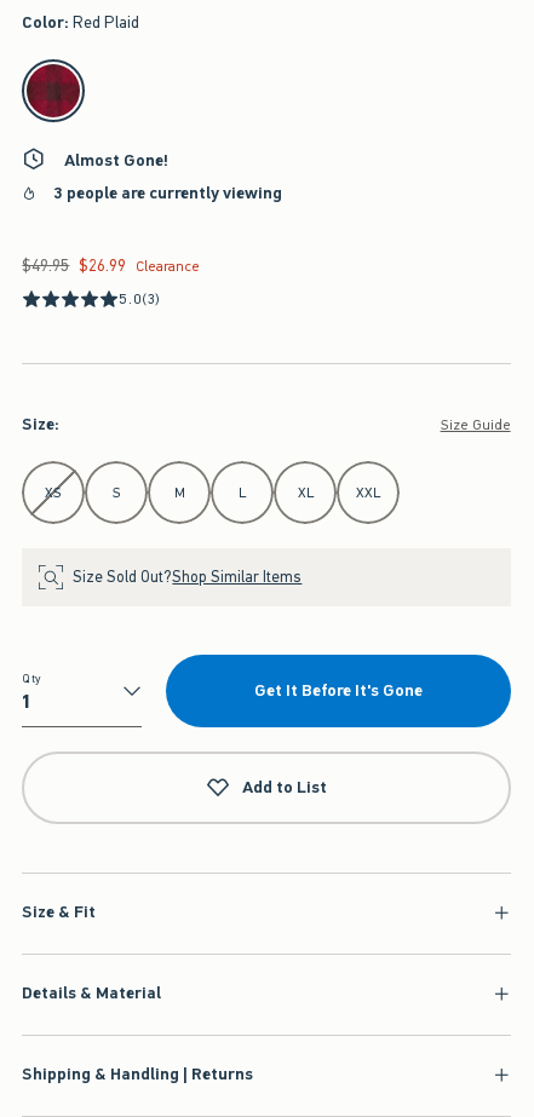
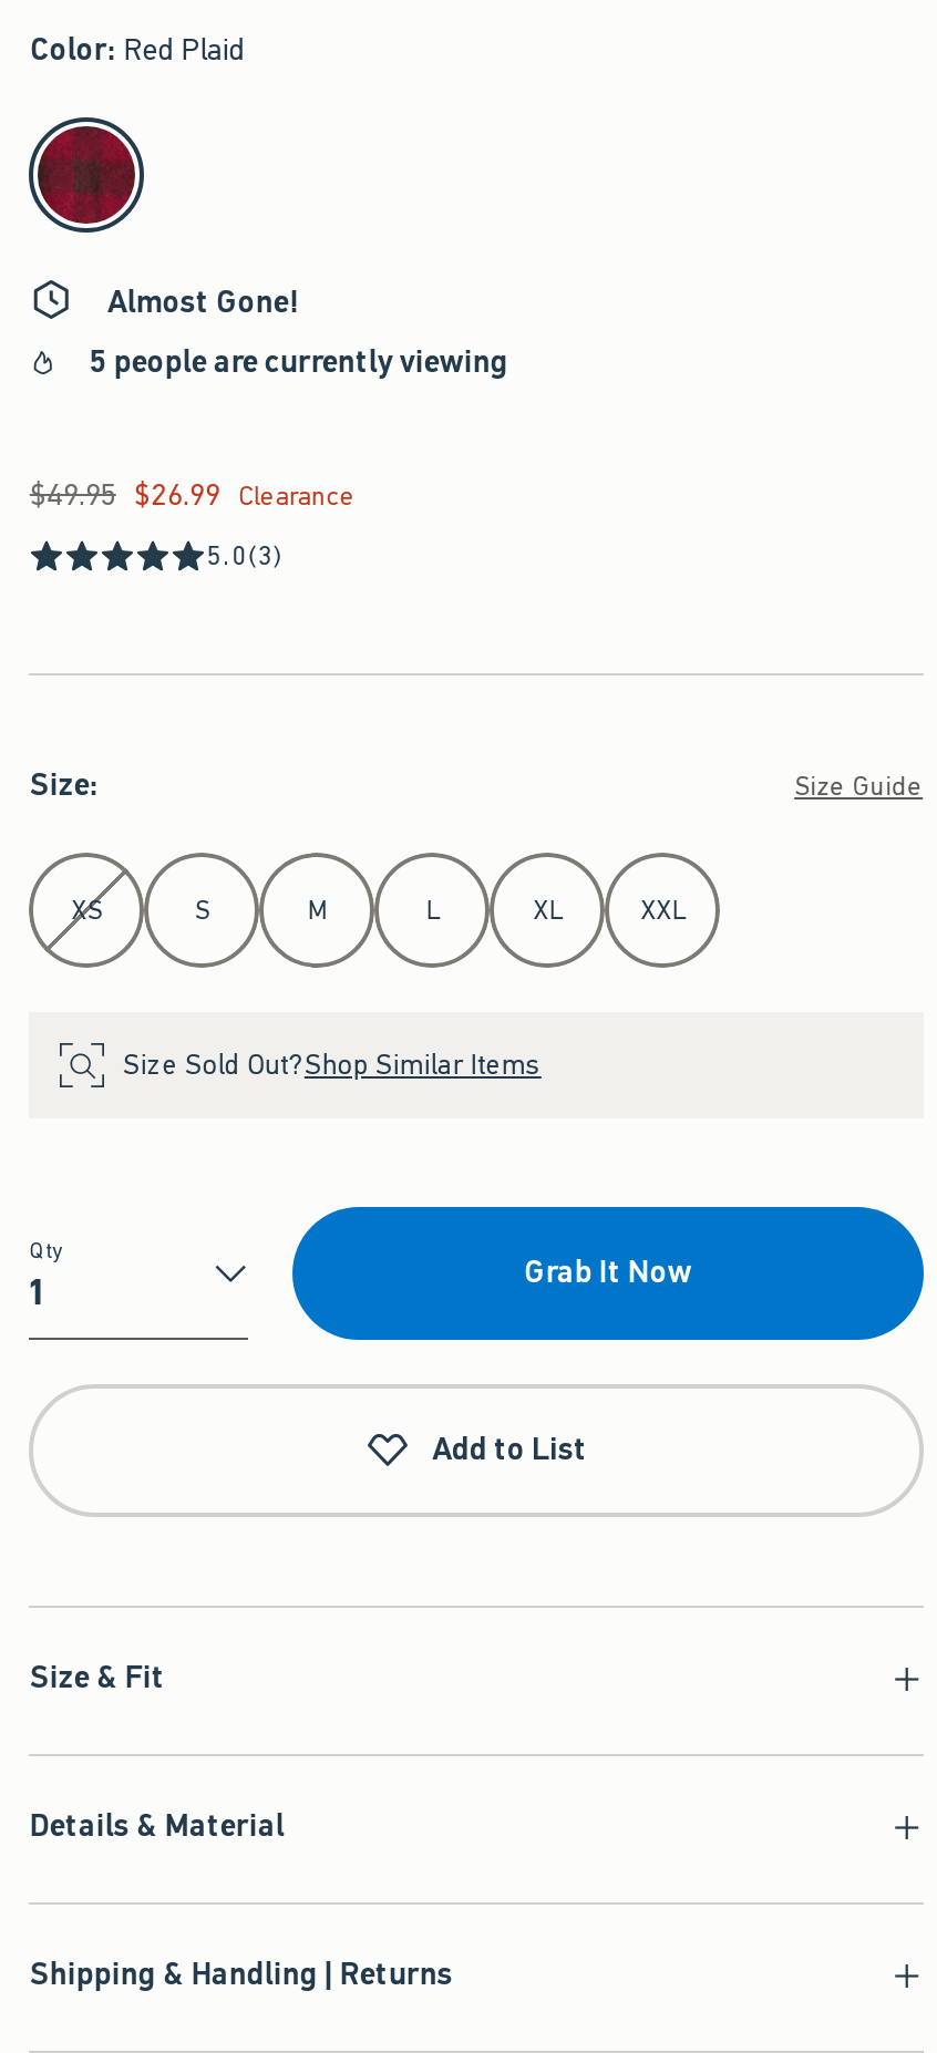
- 3 people are currently viewing
+ 5 people are currently viewing

- Get It Before It's Gone
+ Grab It Now
